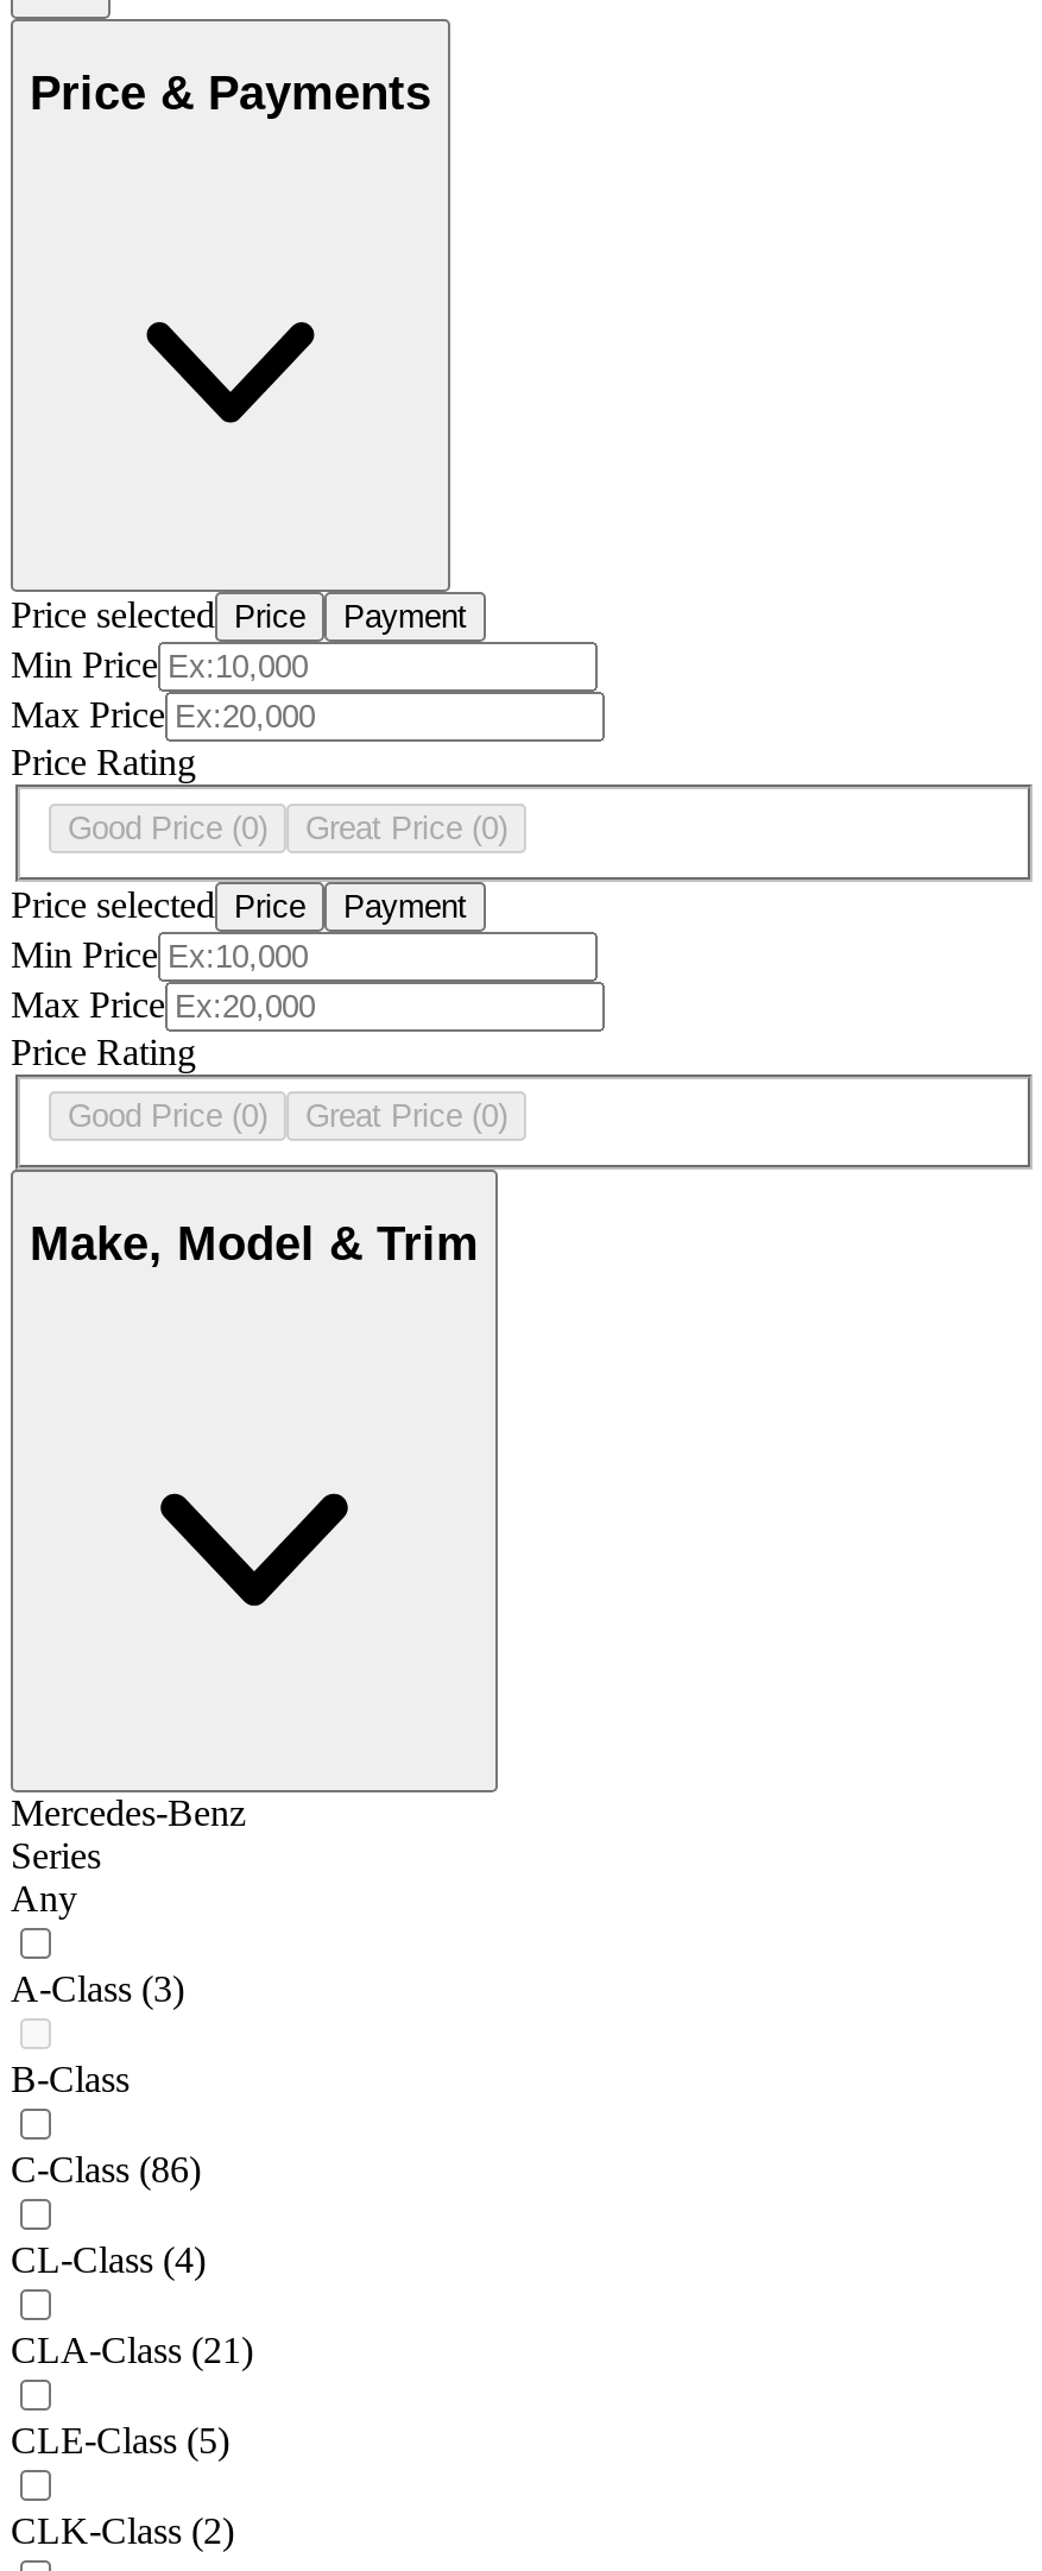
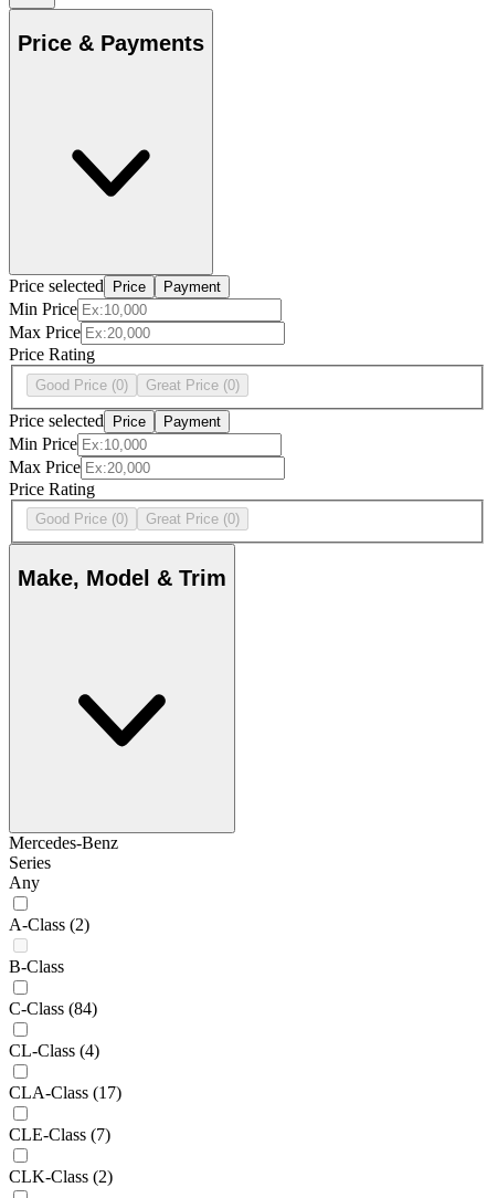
- A-Class (3)
+ A-Class (2)

- C-Class (86)
+ C-Class (84)

- CLA-Class (21)
+ CLA-Class (17)

- CLE-Class (5)
+ CLE-Class (7)
